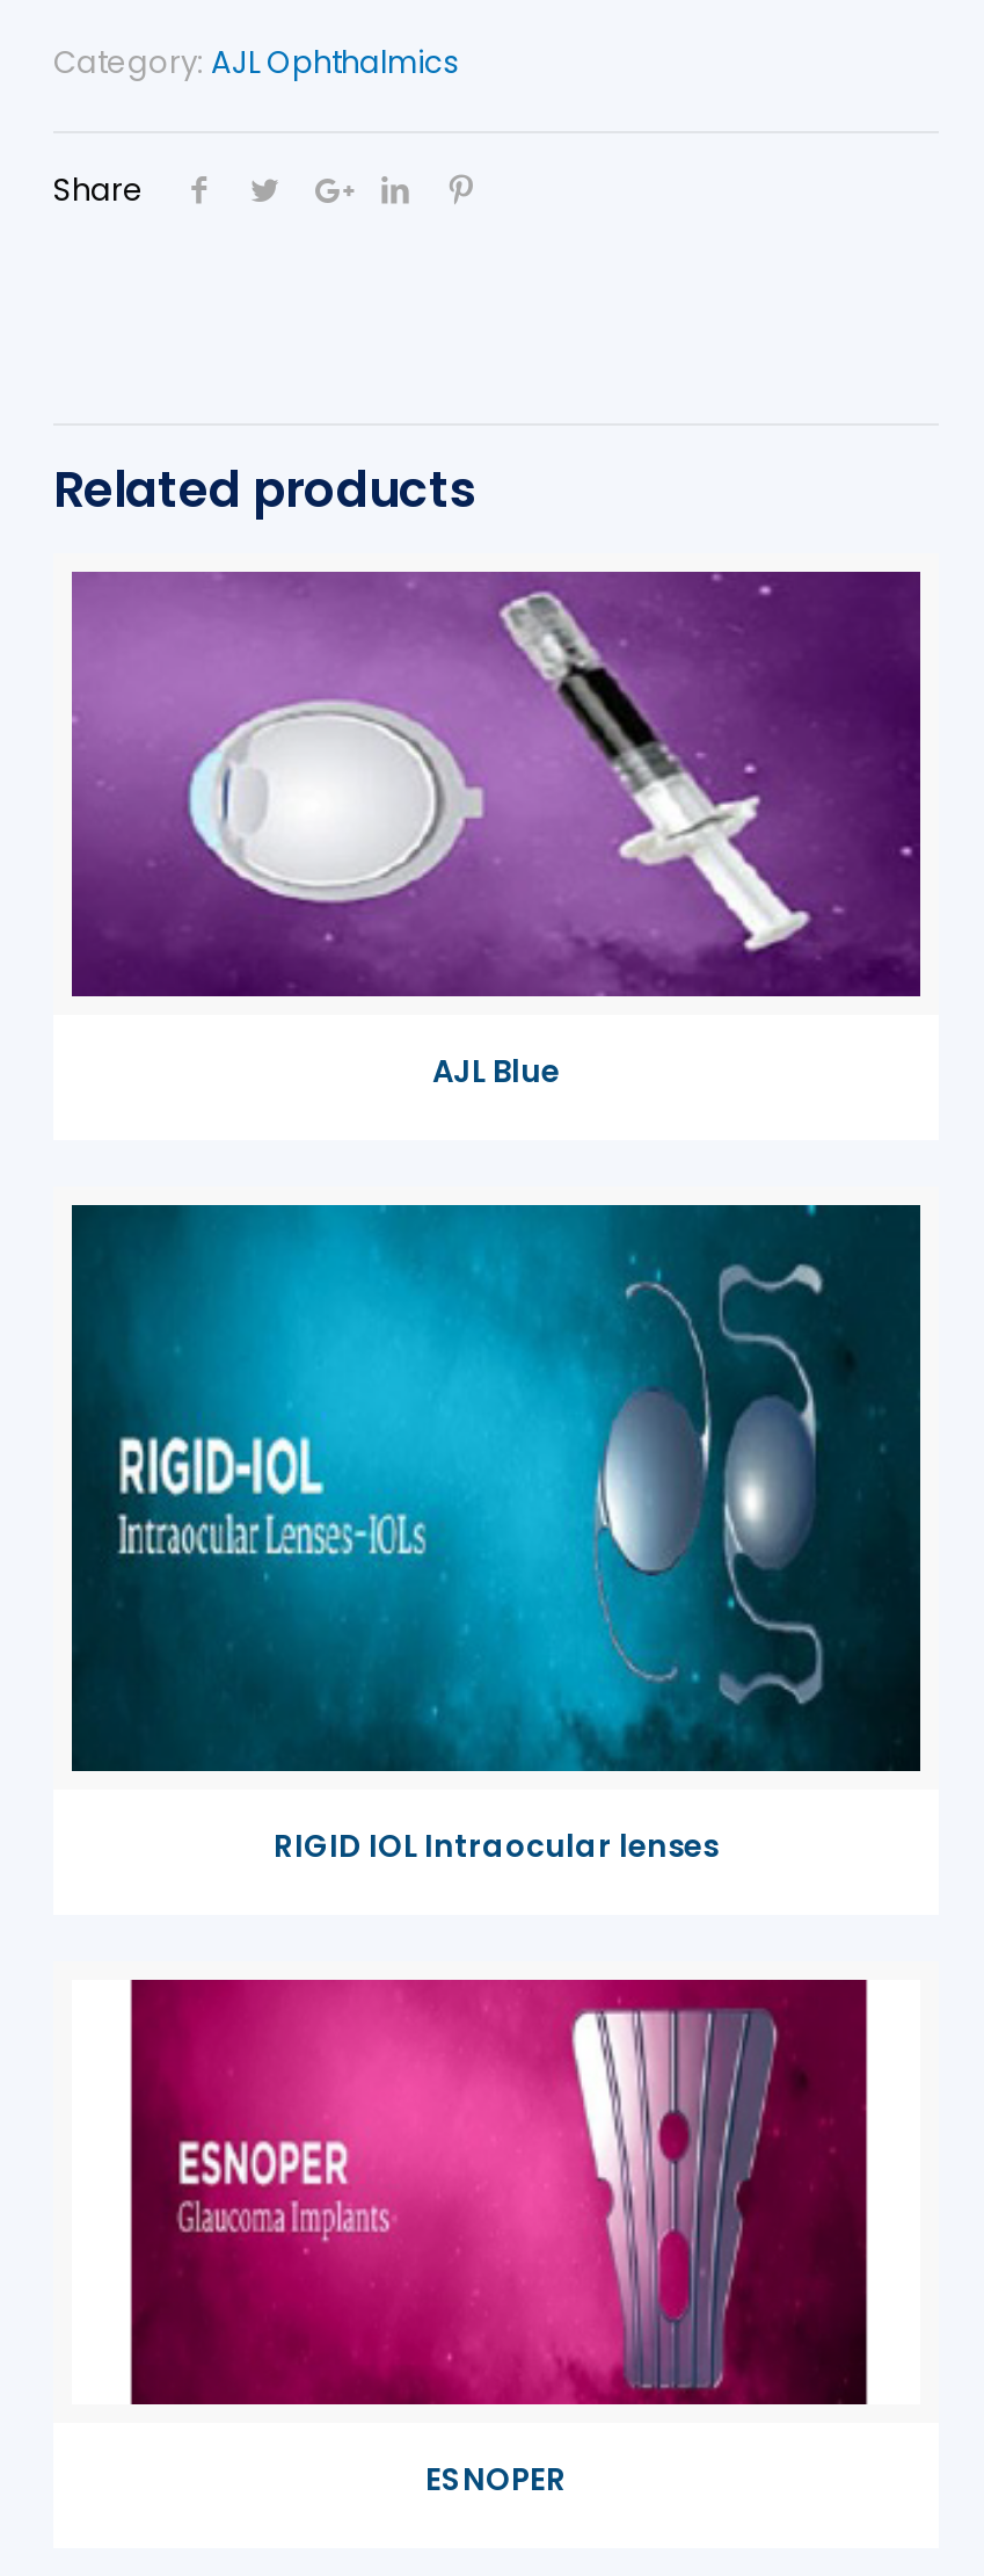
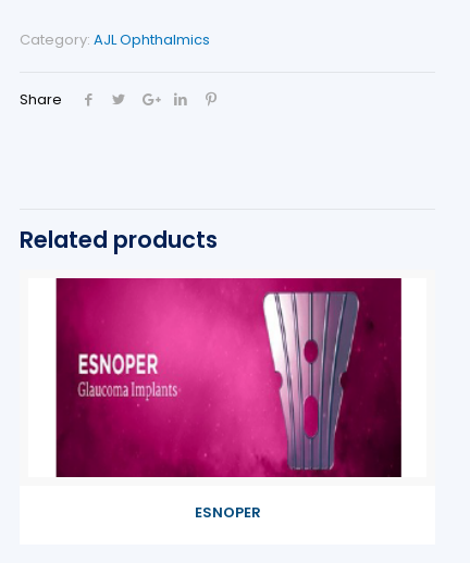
- [image]
- AJL Blue

- [image]
- RIGID IOL Intraocular lenses
